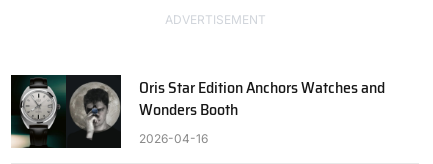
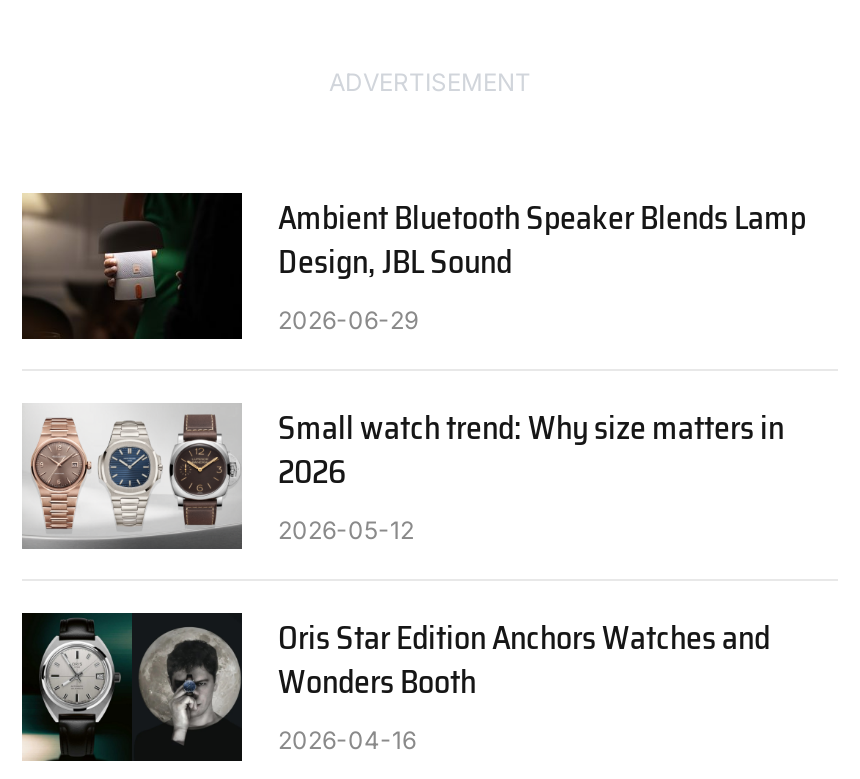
+ [image]
+ Ambient Bluetooth Speaker Blends Lamp
+ Design, JBL Sound
+ 2026-06-29
+ Small watch trend: Why size matters in
+ 2026
+ 2026-05-12

+ [image]
